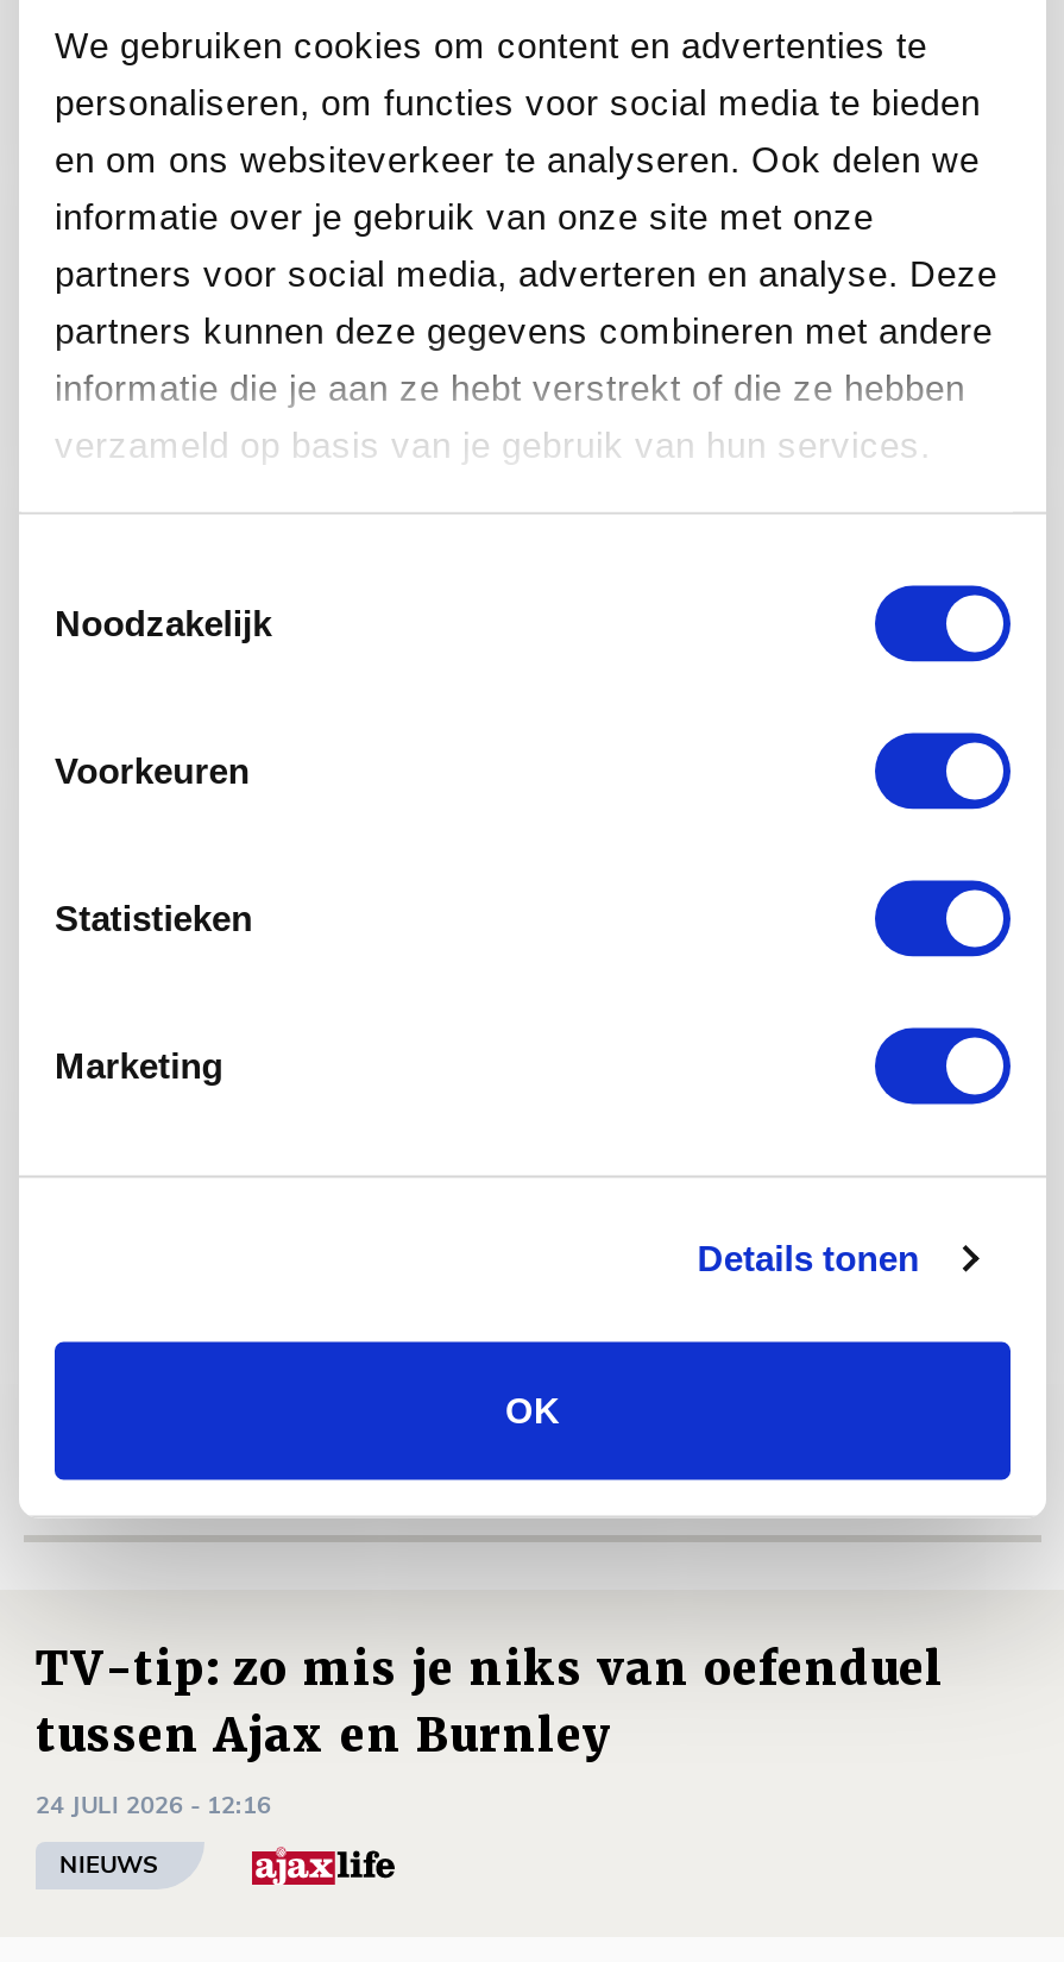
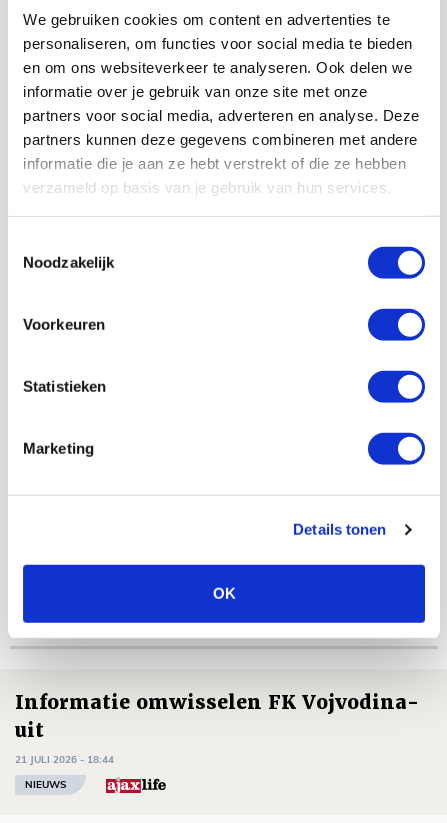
- TV-tip: zo mis je niks van oefenduel
- tussen Ajax en Burnley
+ Informatie omwisselen FK Vojvodina-
+ uit

- 24 JULI 2026 - 12:16
+ 21 JULI 2026 - 18:44
